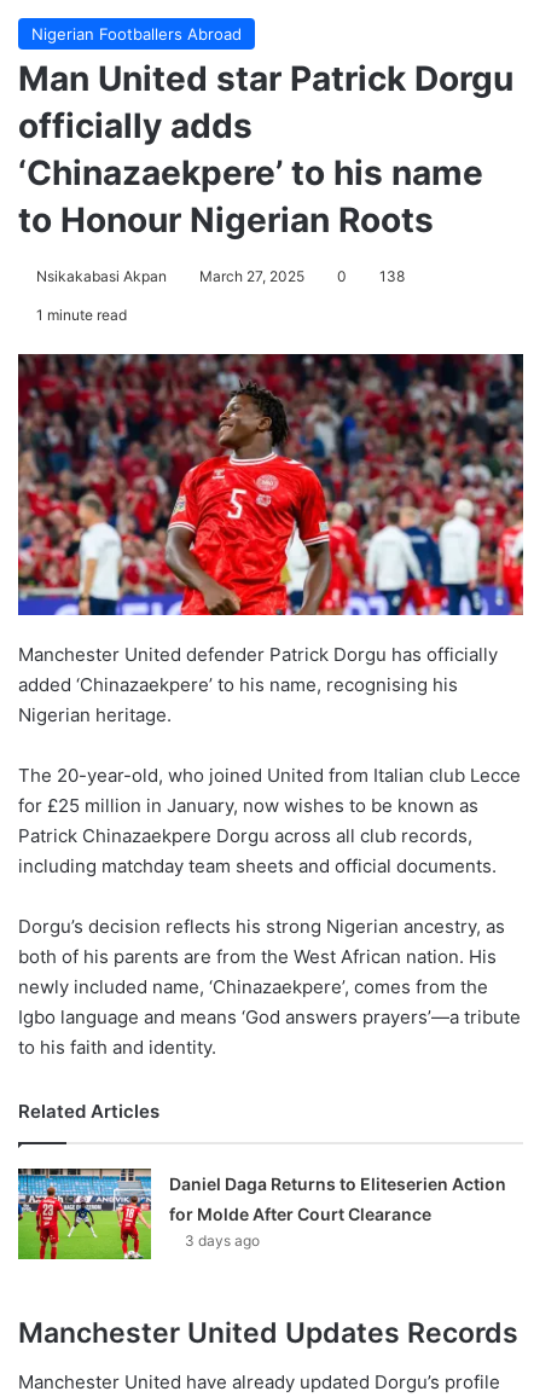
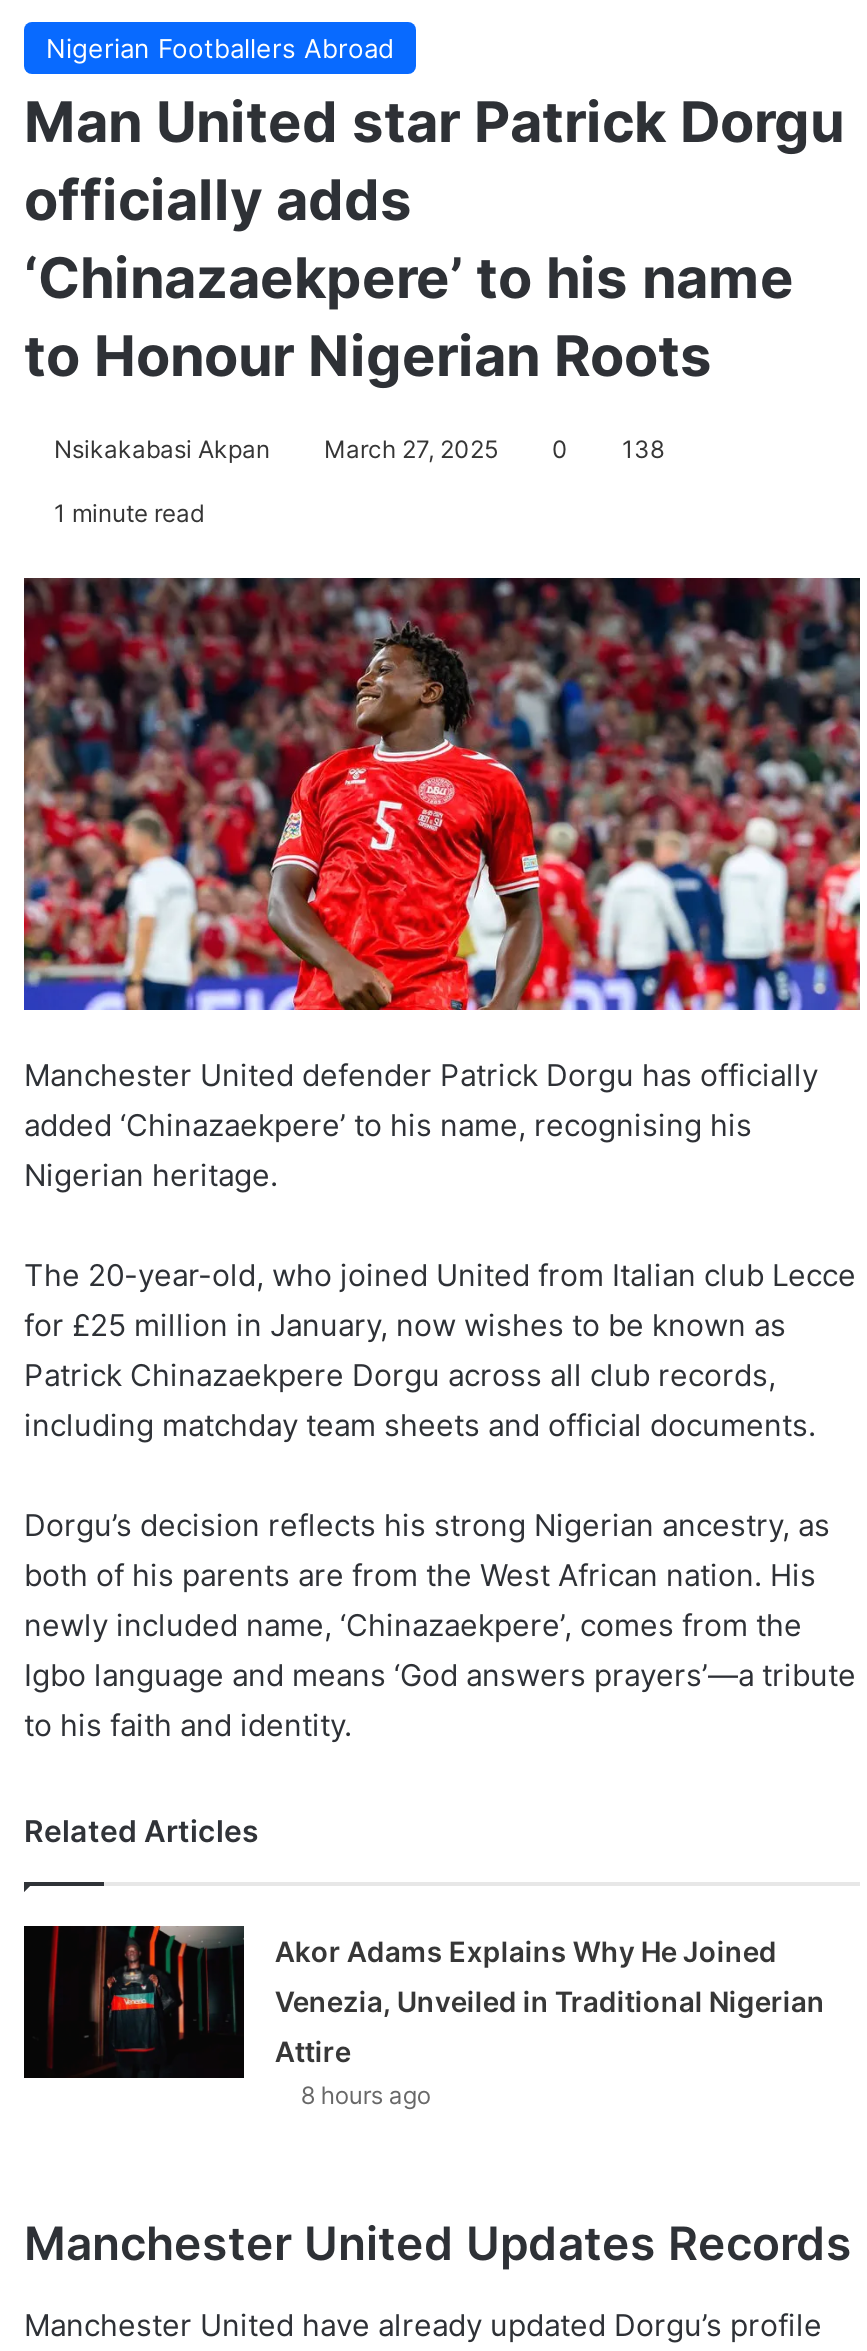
- [image]
- Daniel Daga Returns to Eliteserien Action
- for Molde After Court Clearance
- 3 days ago
+ [image]
+ Akor Adams Explains Why He Joined
+ Venezia, Unveiled in Traditional Nigerian
+ Attire
+ 8 hours ago
